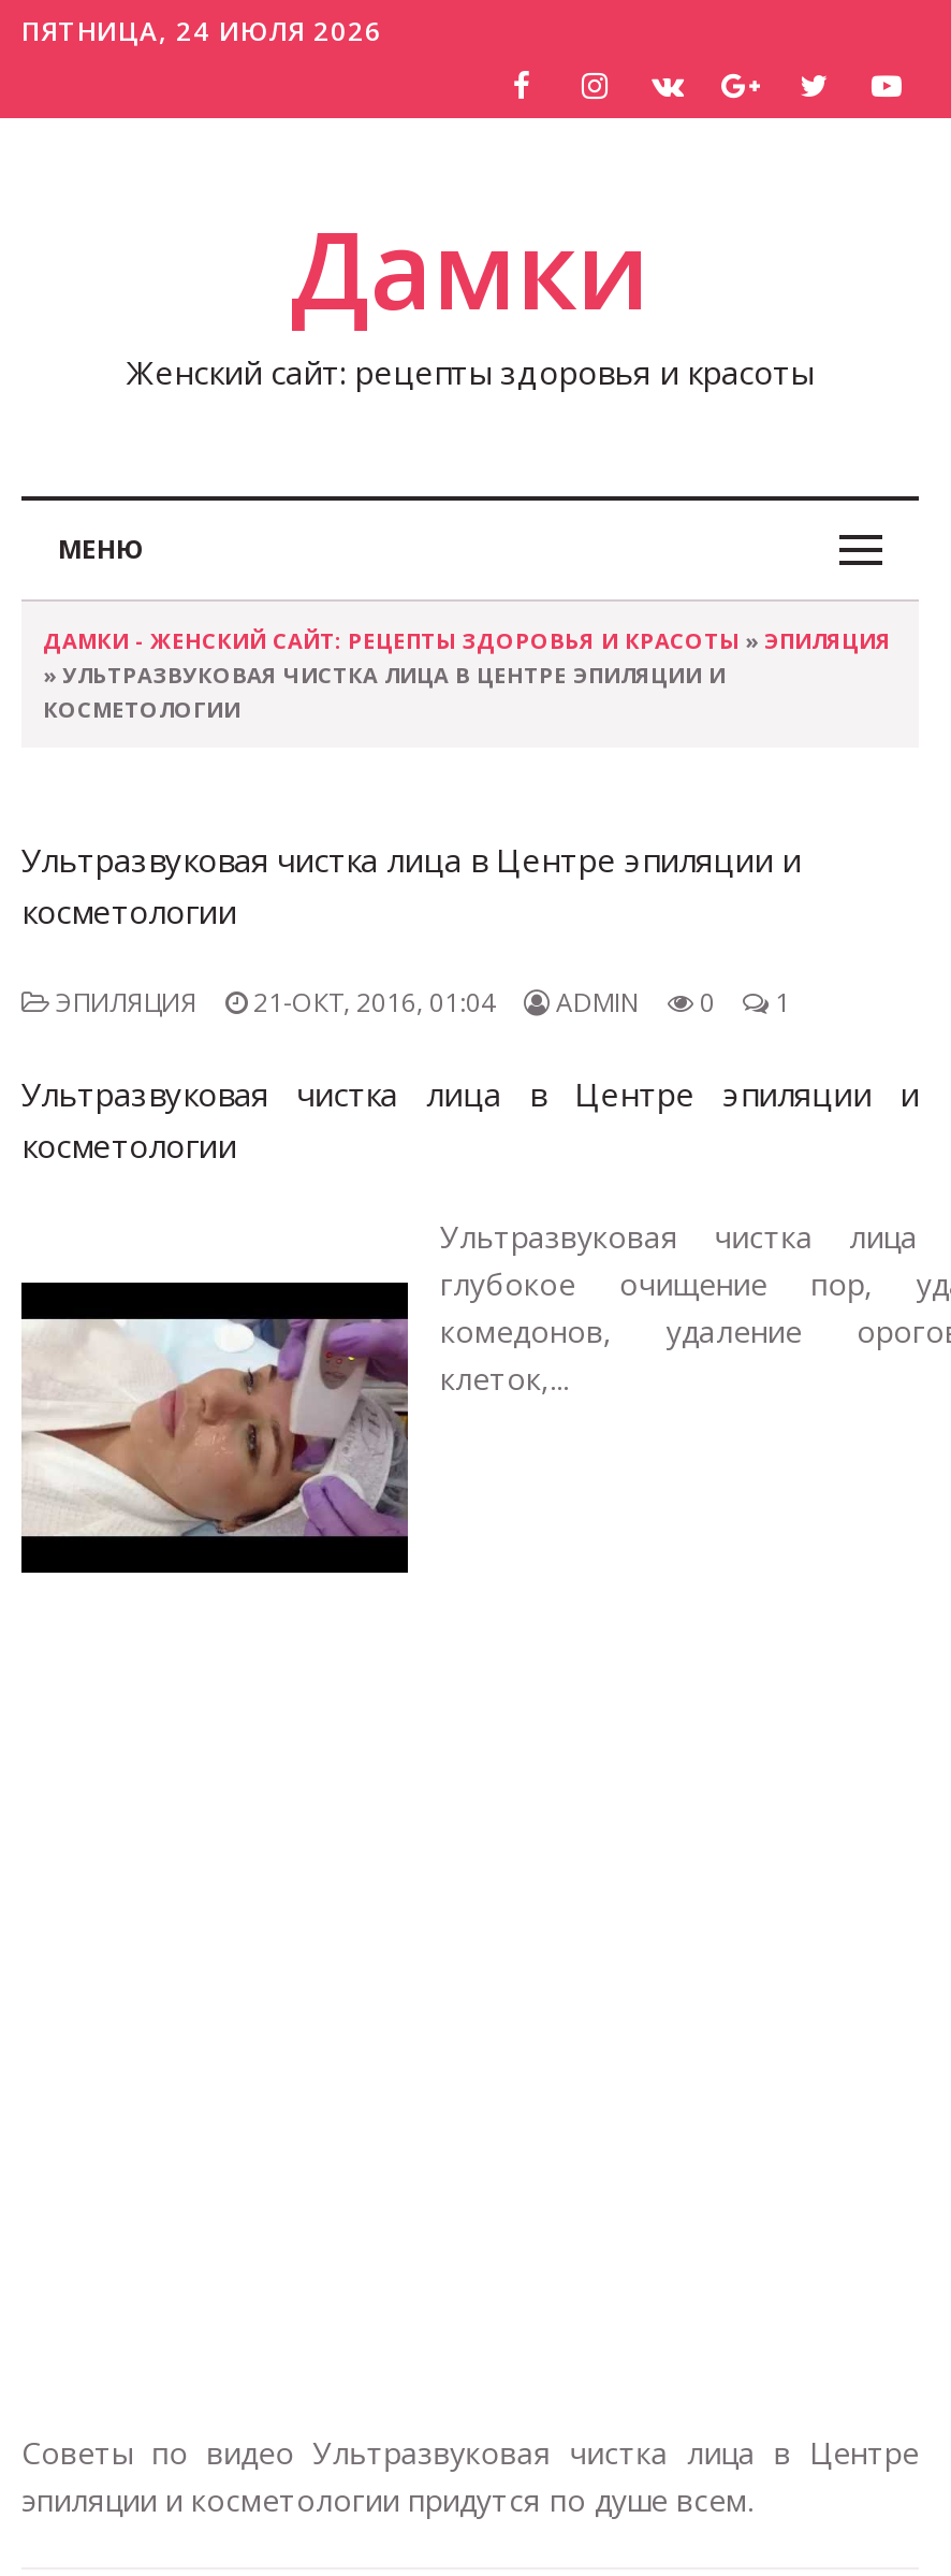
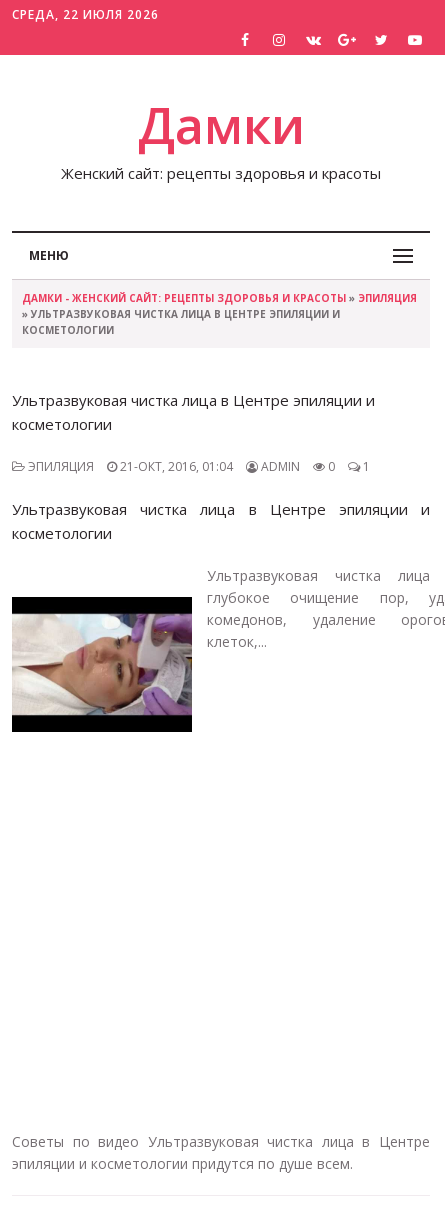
- ПЯТНИЦА, 24 ИЮЛЯ 2026
+ СРЕДА, 22 ИЮЛЯ 2026
